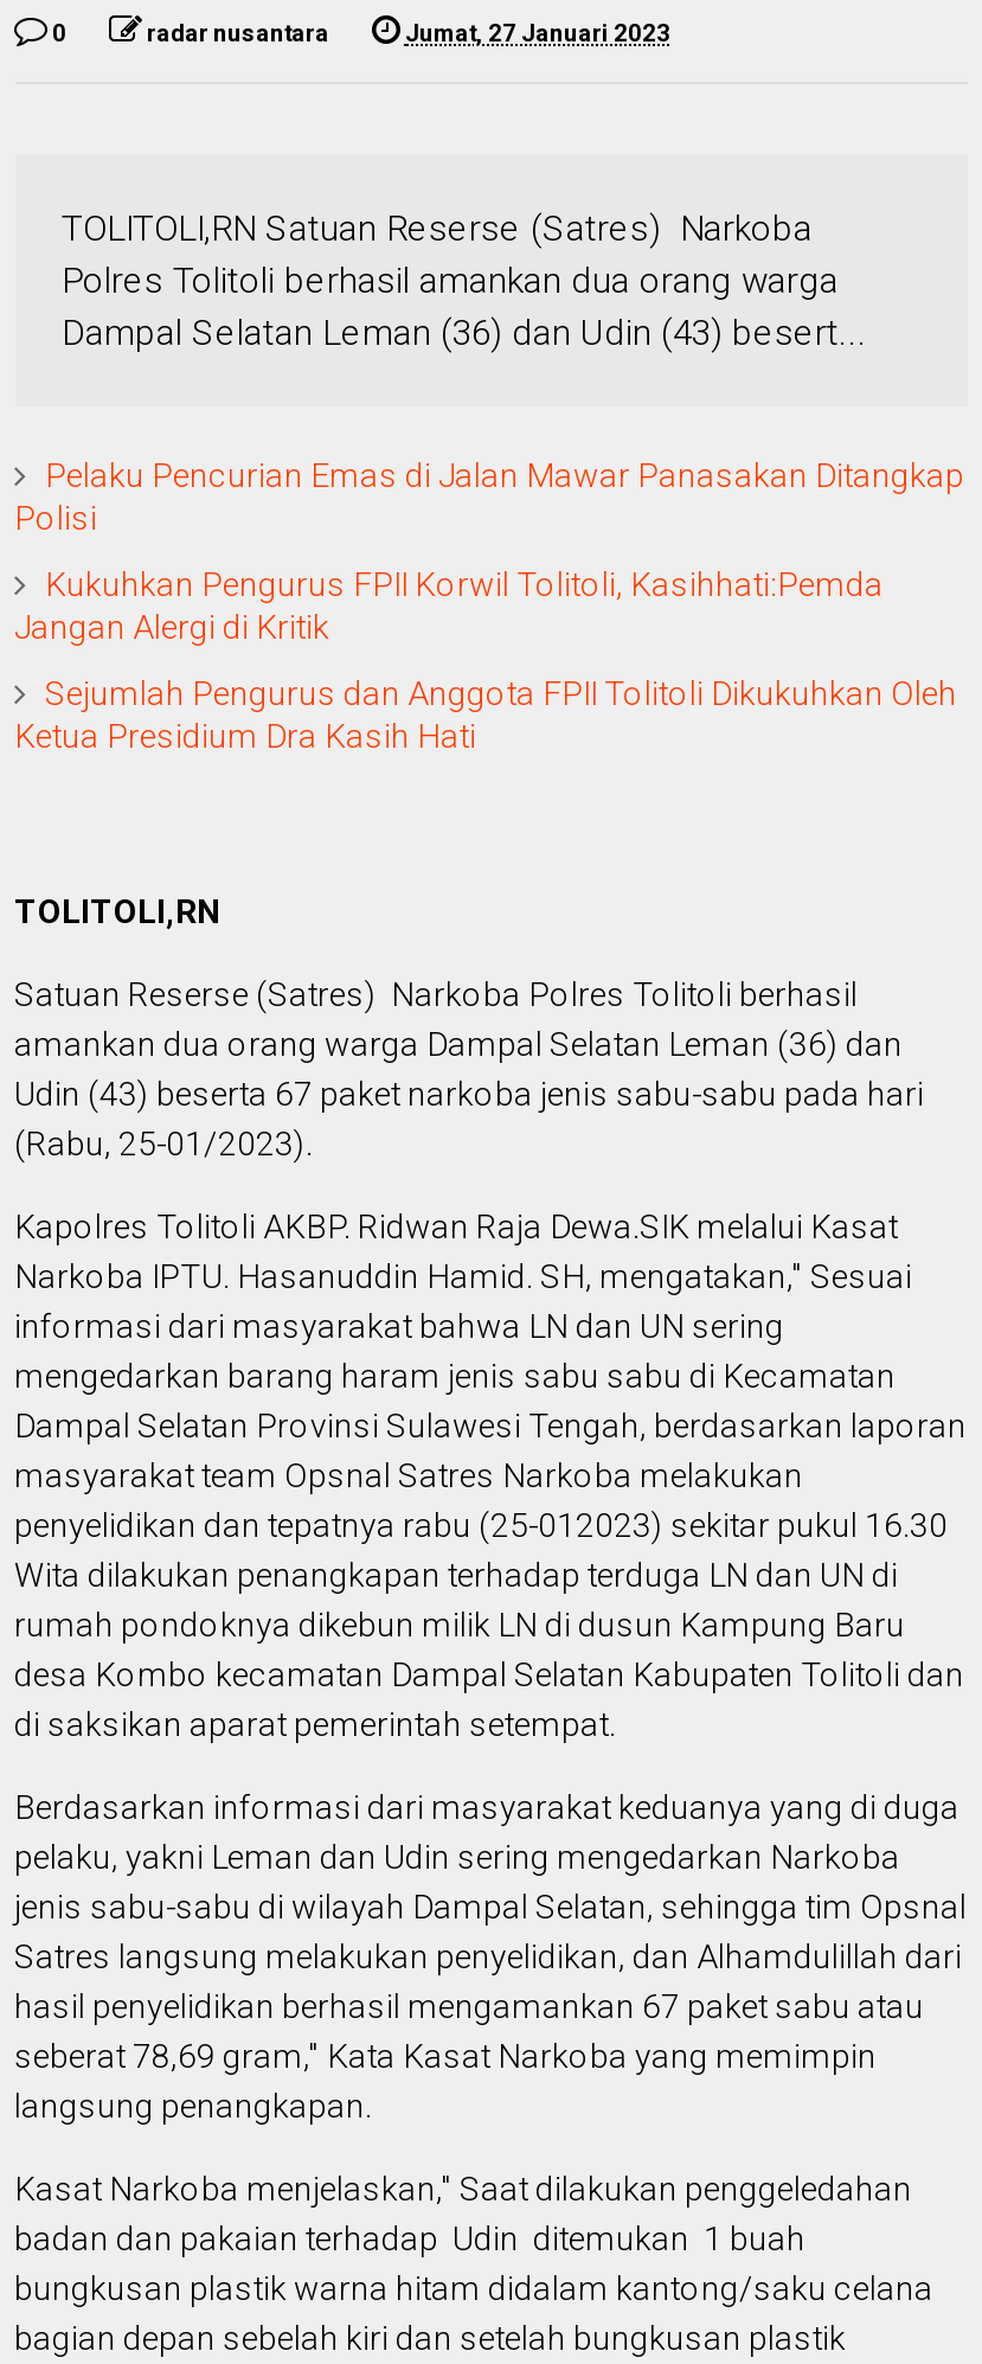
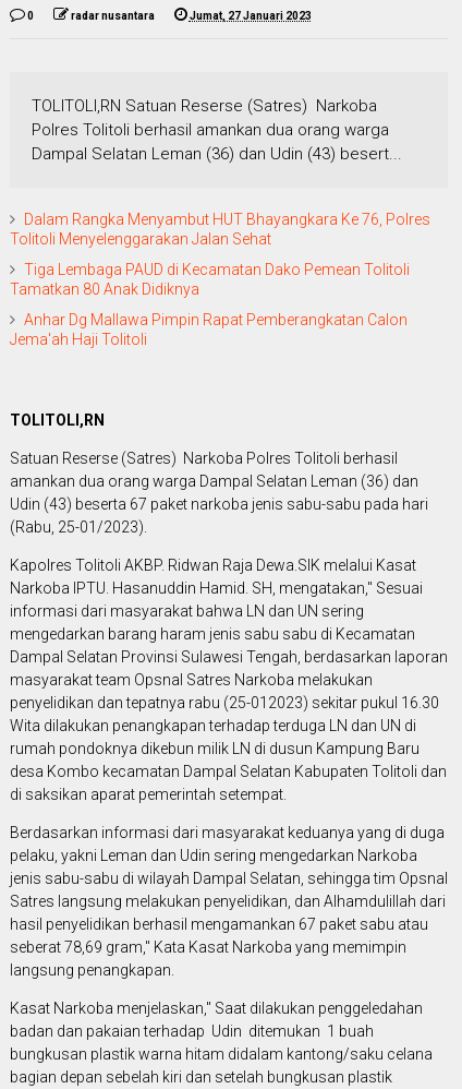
- Pelaku Pencurian Emas di Jalan Mawar Panasakan Ditangkap
- Polisi
+ Dalam Rangka Menyambut HUT Bhayangkara Ke 76, Polres
+ Tolitoli Menyelenggarakan Jalan Sehat

- Kukuhkan Pengurus FPII Korwil Tolitoli, Kasihhati:Pemda
- Jangan Alergi di Kritik
+ Tiga Lembaga PAUD di Kecamatan Dako Pemean Tolitoli
+ Tamatkan 80 Anak Didiknya

- Sejumlah Pengurus dan Anggota FPII Tolitoli Dikukuhkan Oleh
- Ketua Presidium Dra Kasih Hati
+ Anhar Dg Mallawa Pimpin Rapat Pemberangkatan Calon
+ Jema'ah Haji Tolitoli
